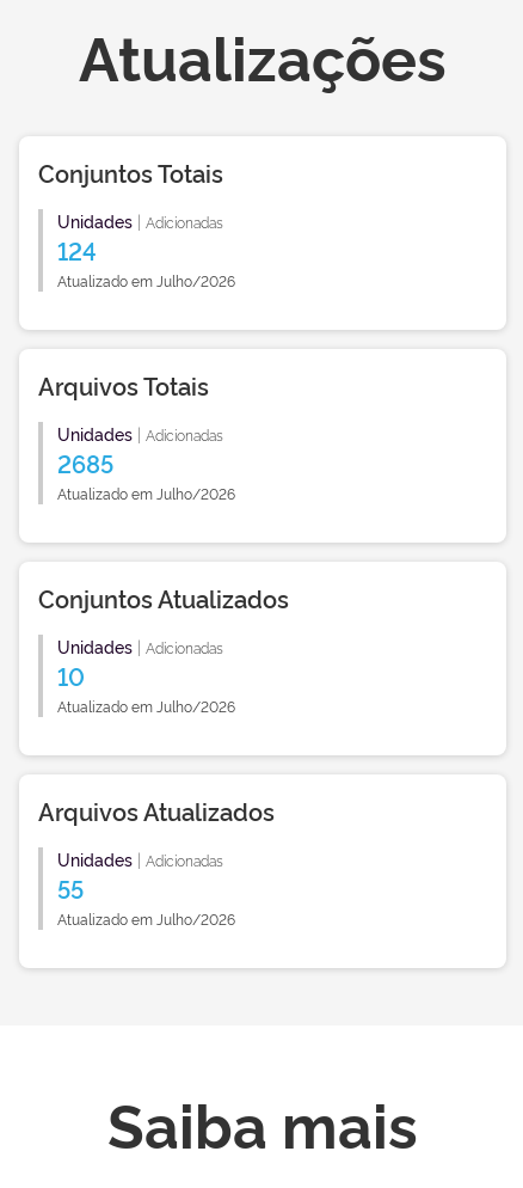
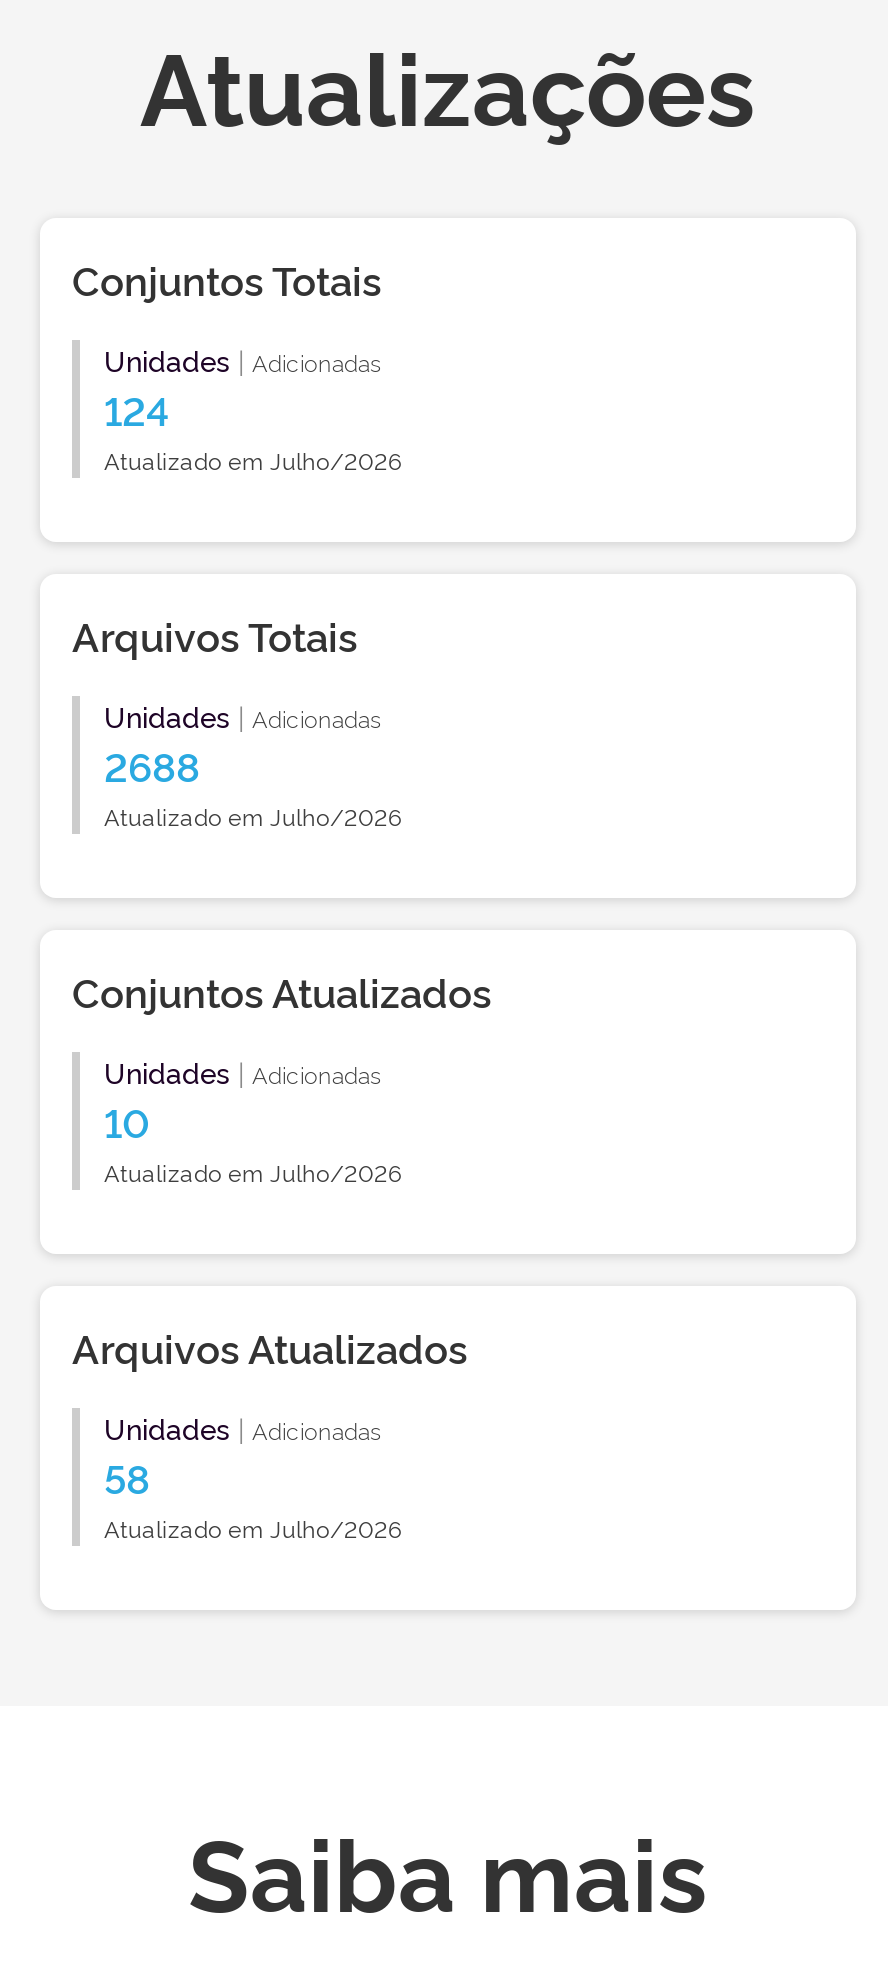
- 2685
+ 2688

- 55
+ 58
